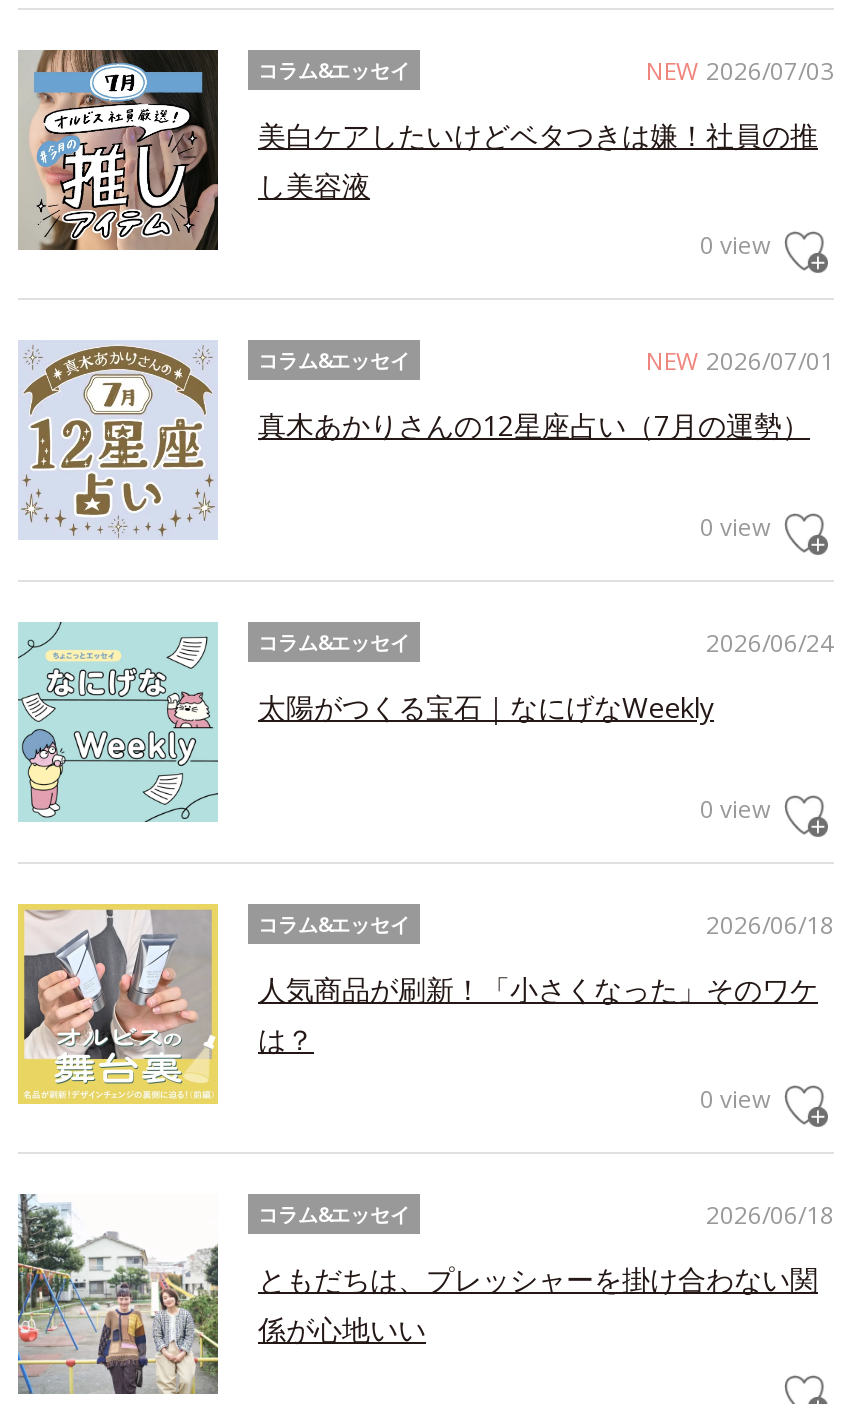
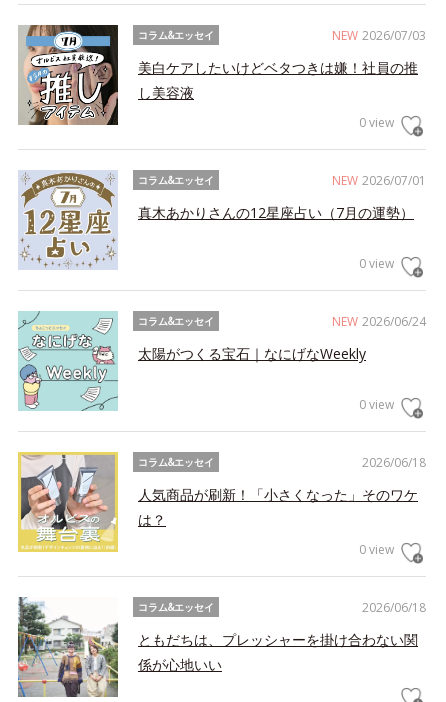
- 2026/06/24
+ NEW 2026/06/24
